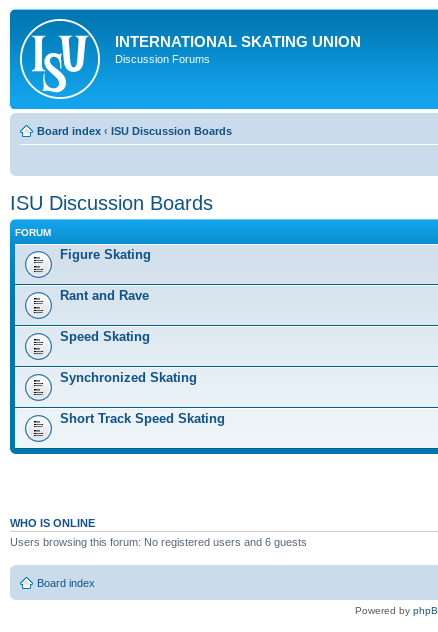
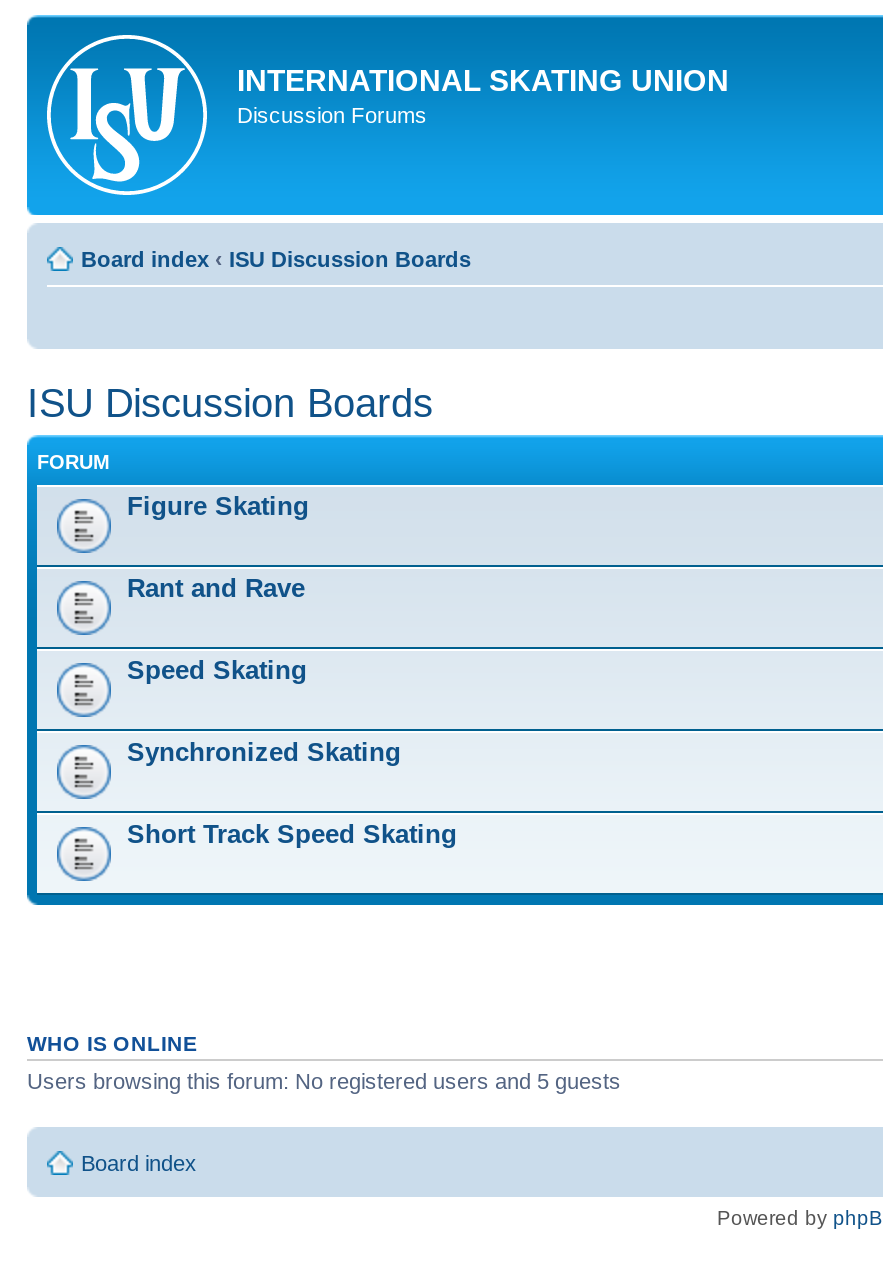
- Users browsing this forum: No registered users and 6 guests
+ Users browsing this forum: No registered users and 5 guests
